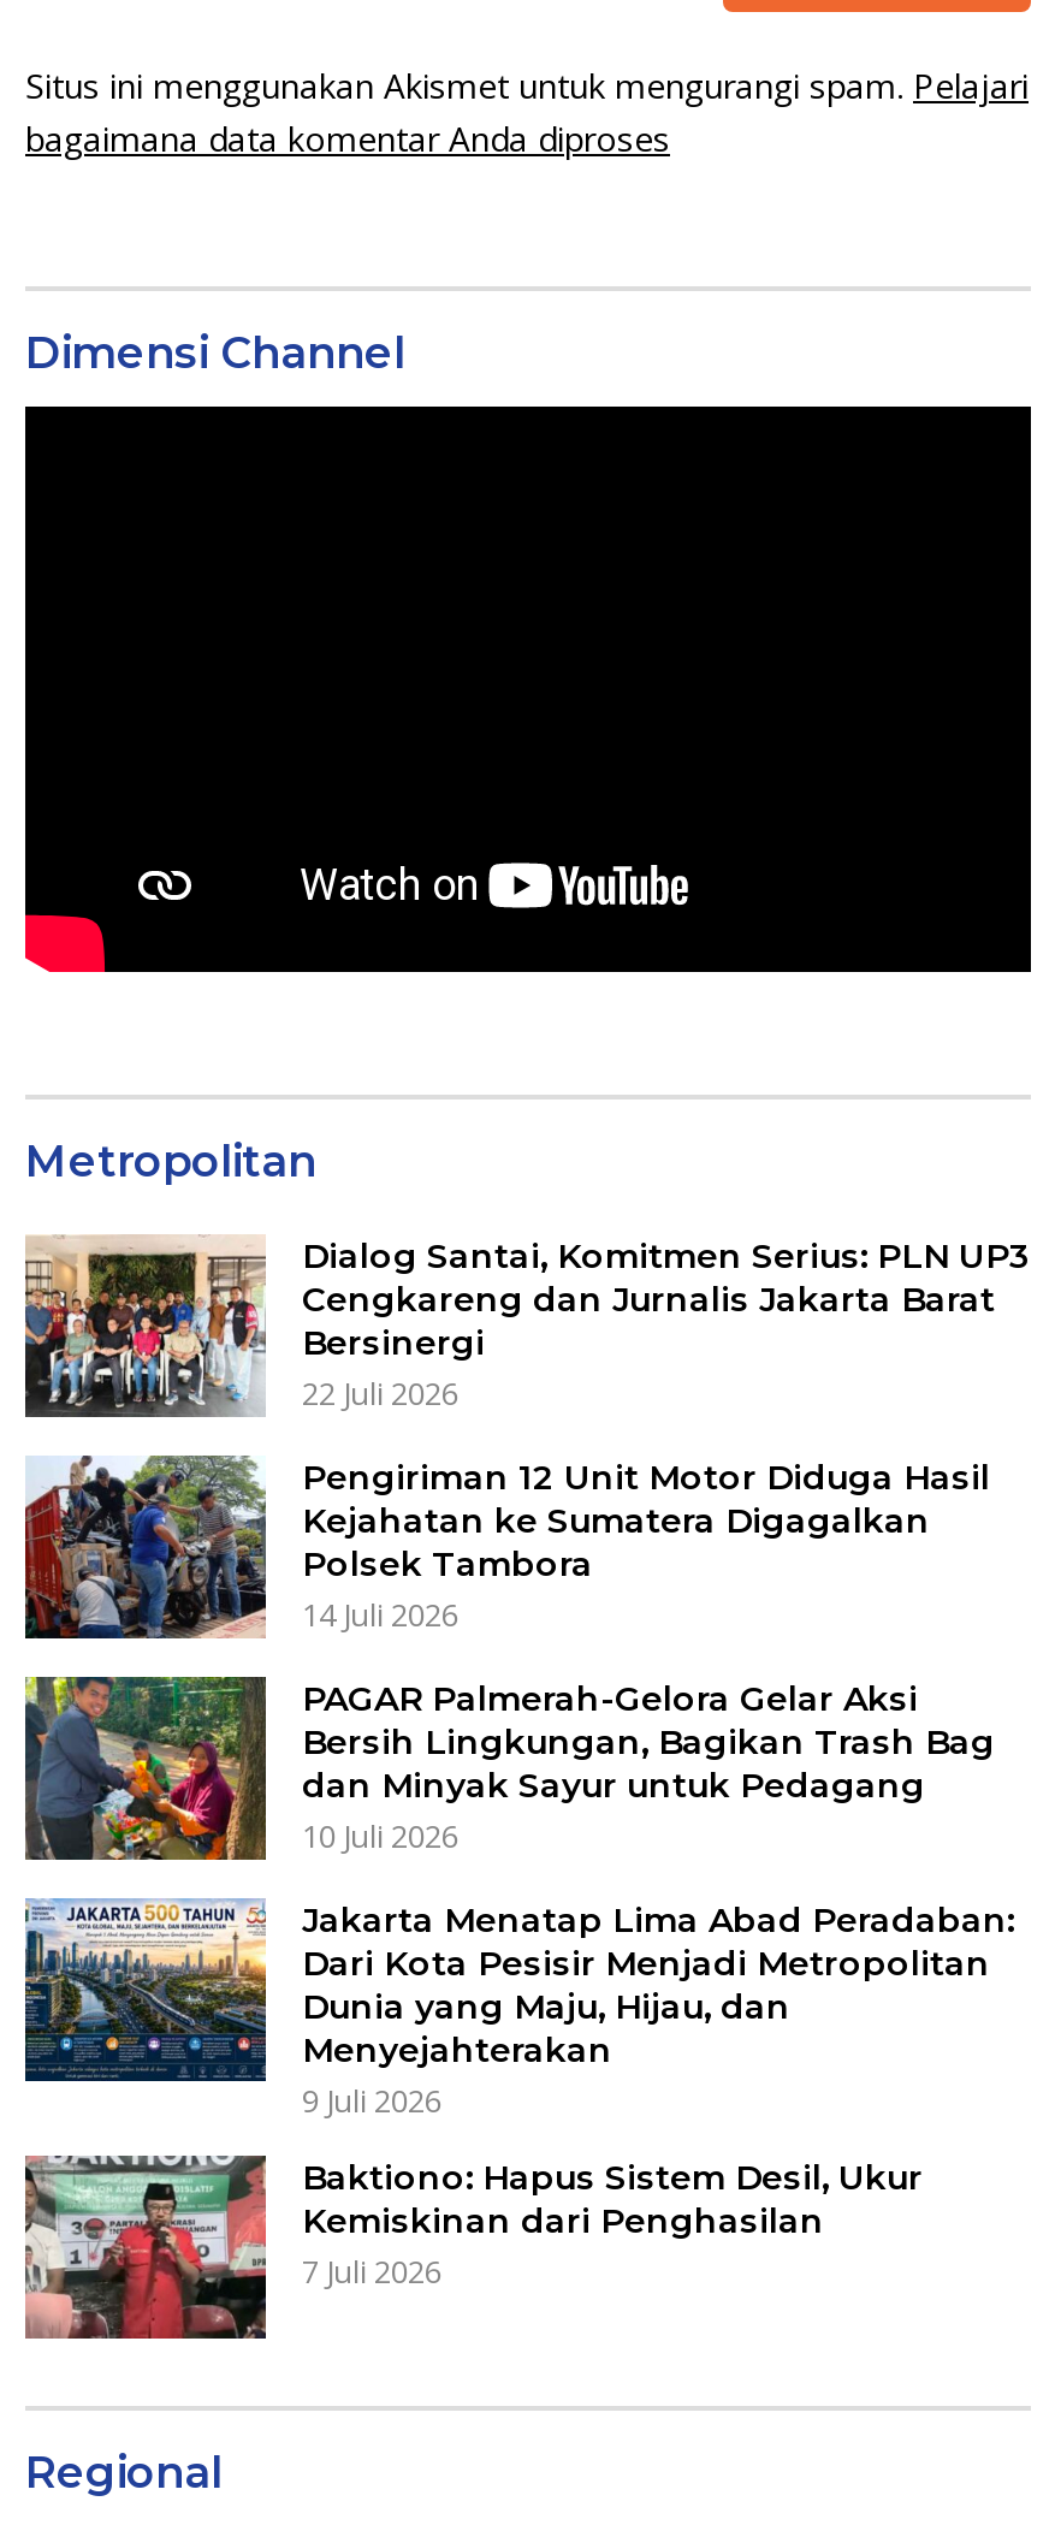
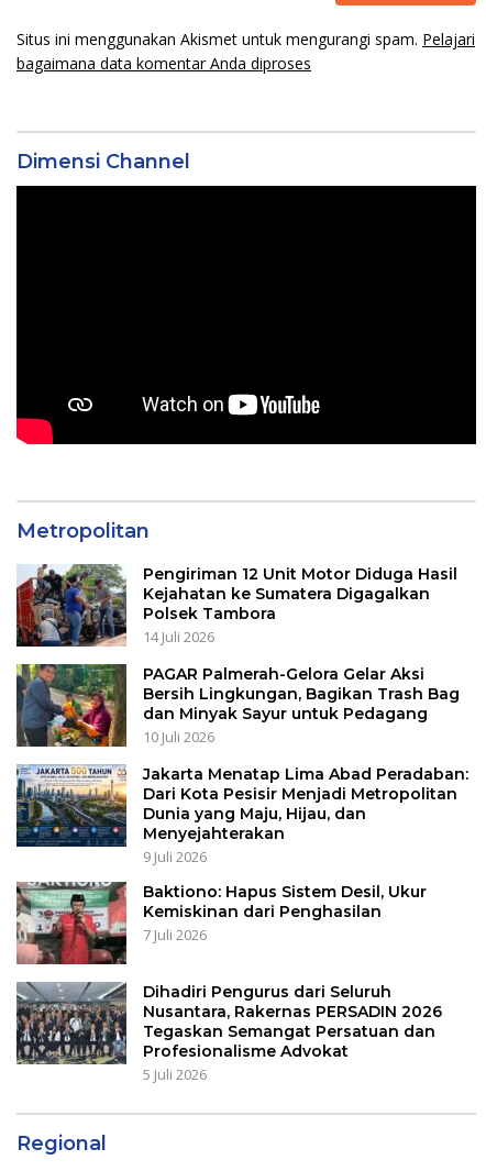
- [image]
- Dialog Santai, Komitmen Serius: PLN UP3
- Cengkareng dan Jurnalis Jakarta Barat
- Bersinergi
- 22 Juli 2026

moved up: [image] | Pengiriman 12 Unit Motor Diduga Hasil | Kejahatan ke Sumatera Digagalkan | ... | Kemiskinan dari Penghasilan | 7 Juli 2026

+ [image]
+ Dihadiri Pengurus dari Seluruh
+ Nusantara, Rakernas PERSADIN 2026
+ Tegaskan Semangat Persatuan dan
+ Profesionalisme Advokat
+ 5 Juli 2026
